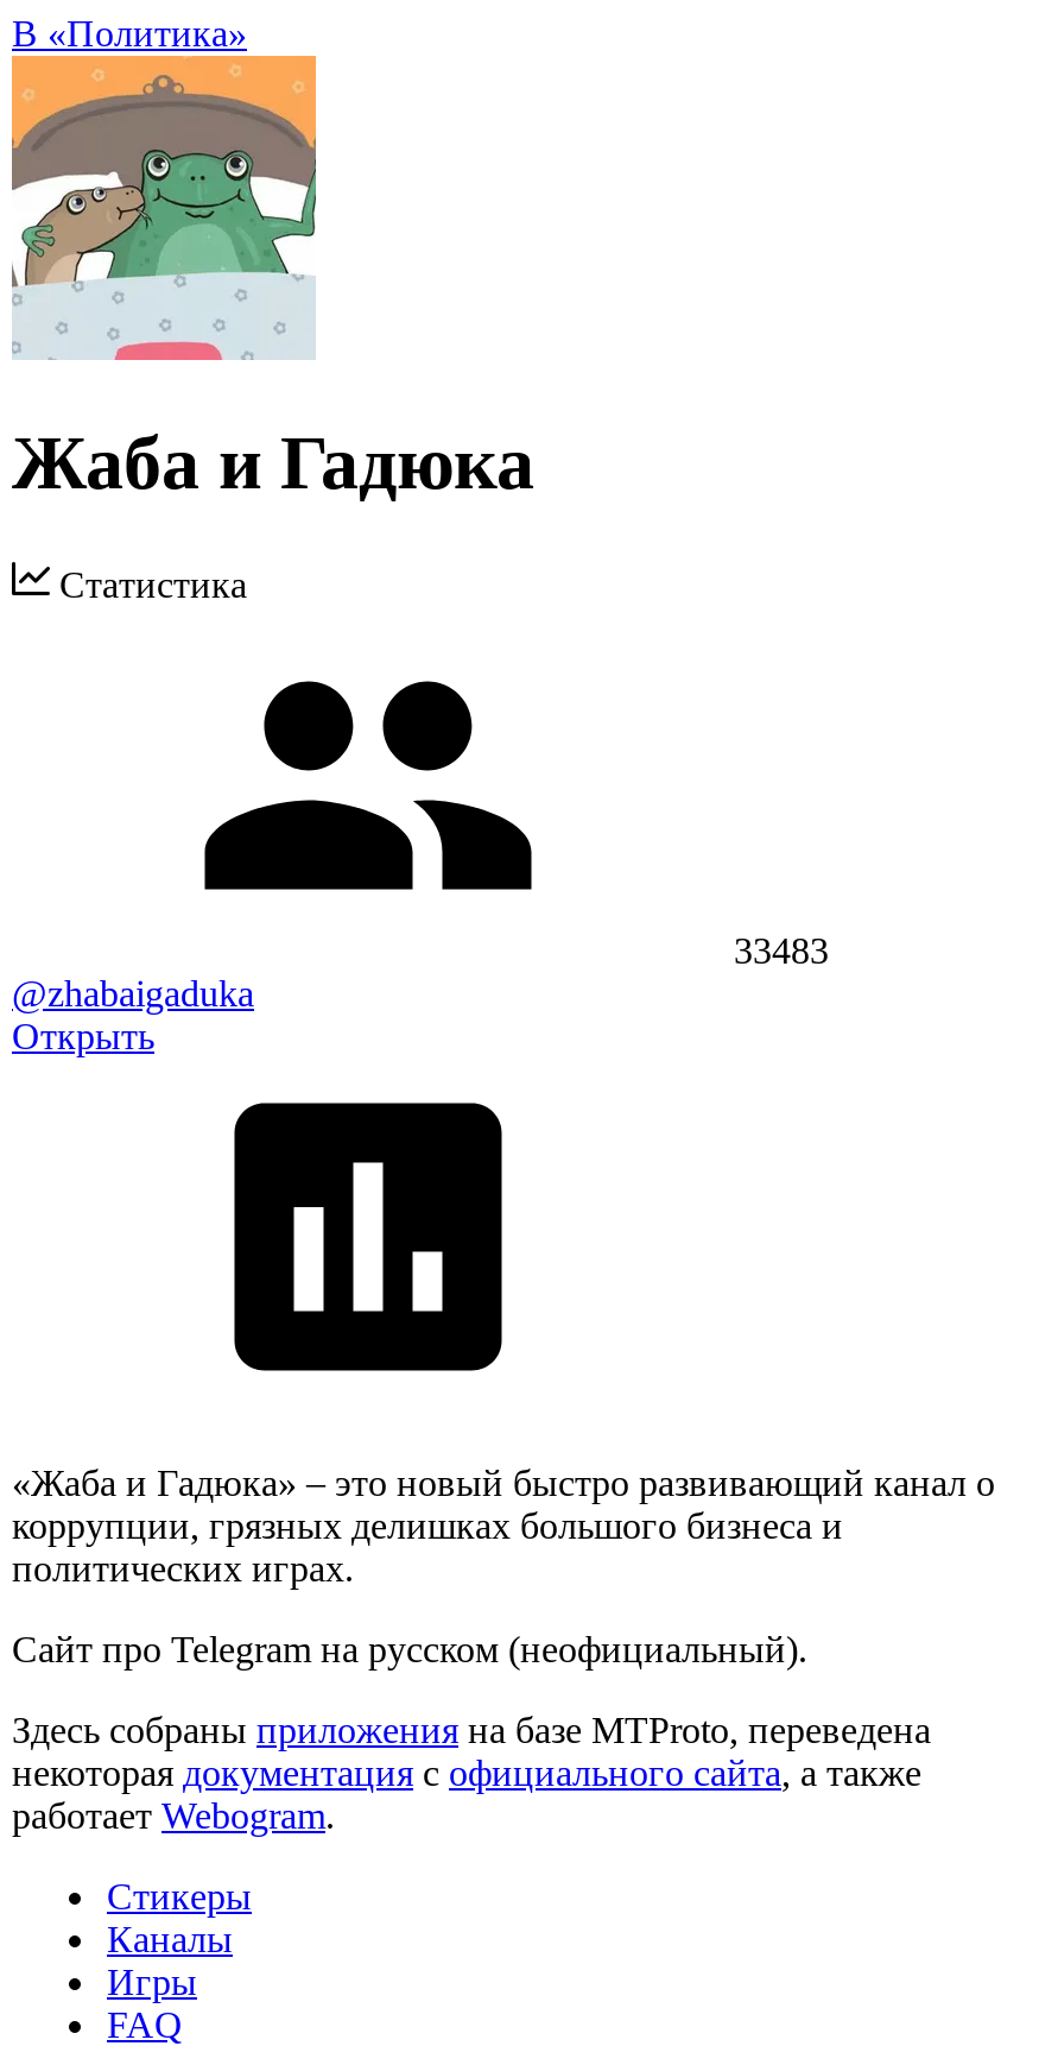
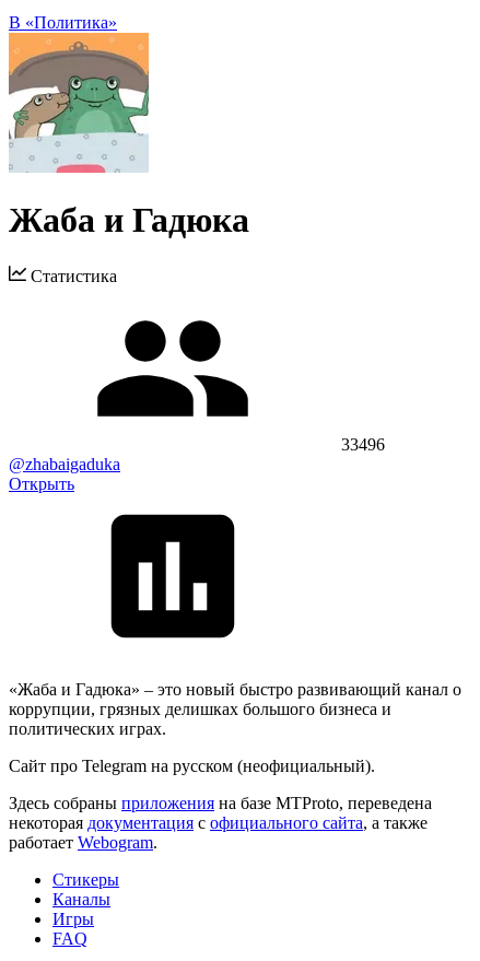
- 33483
+ 33496
